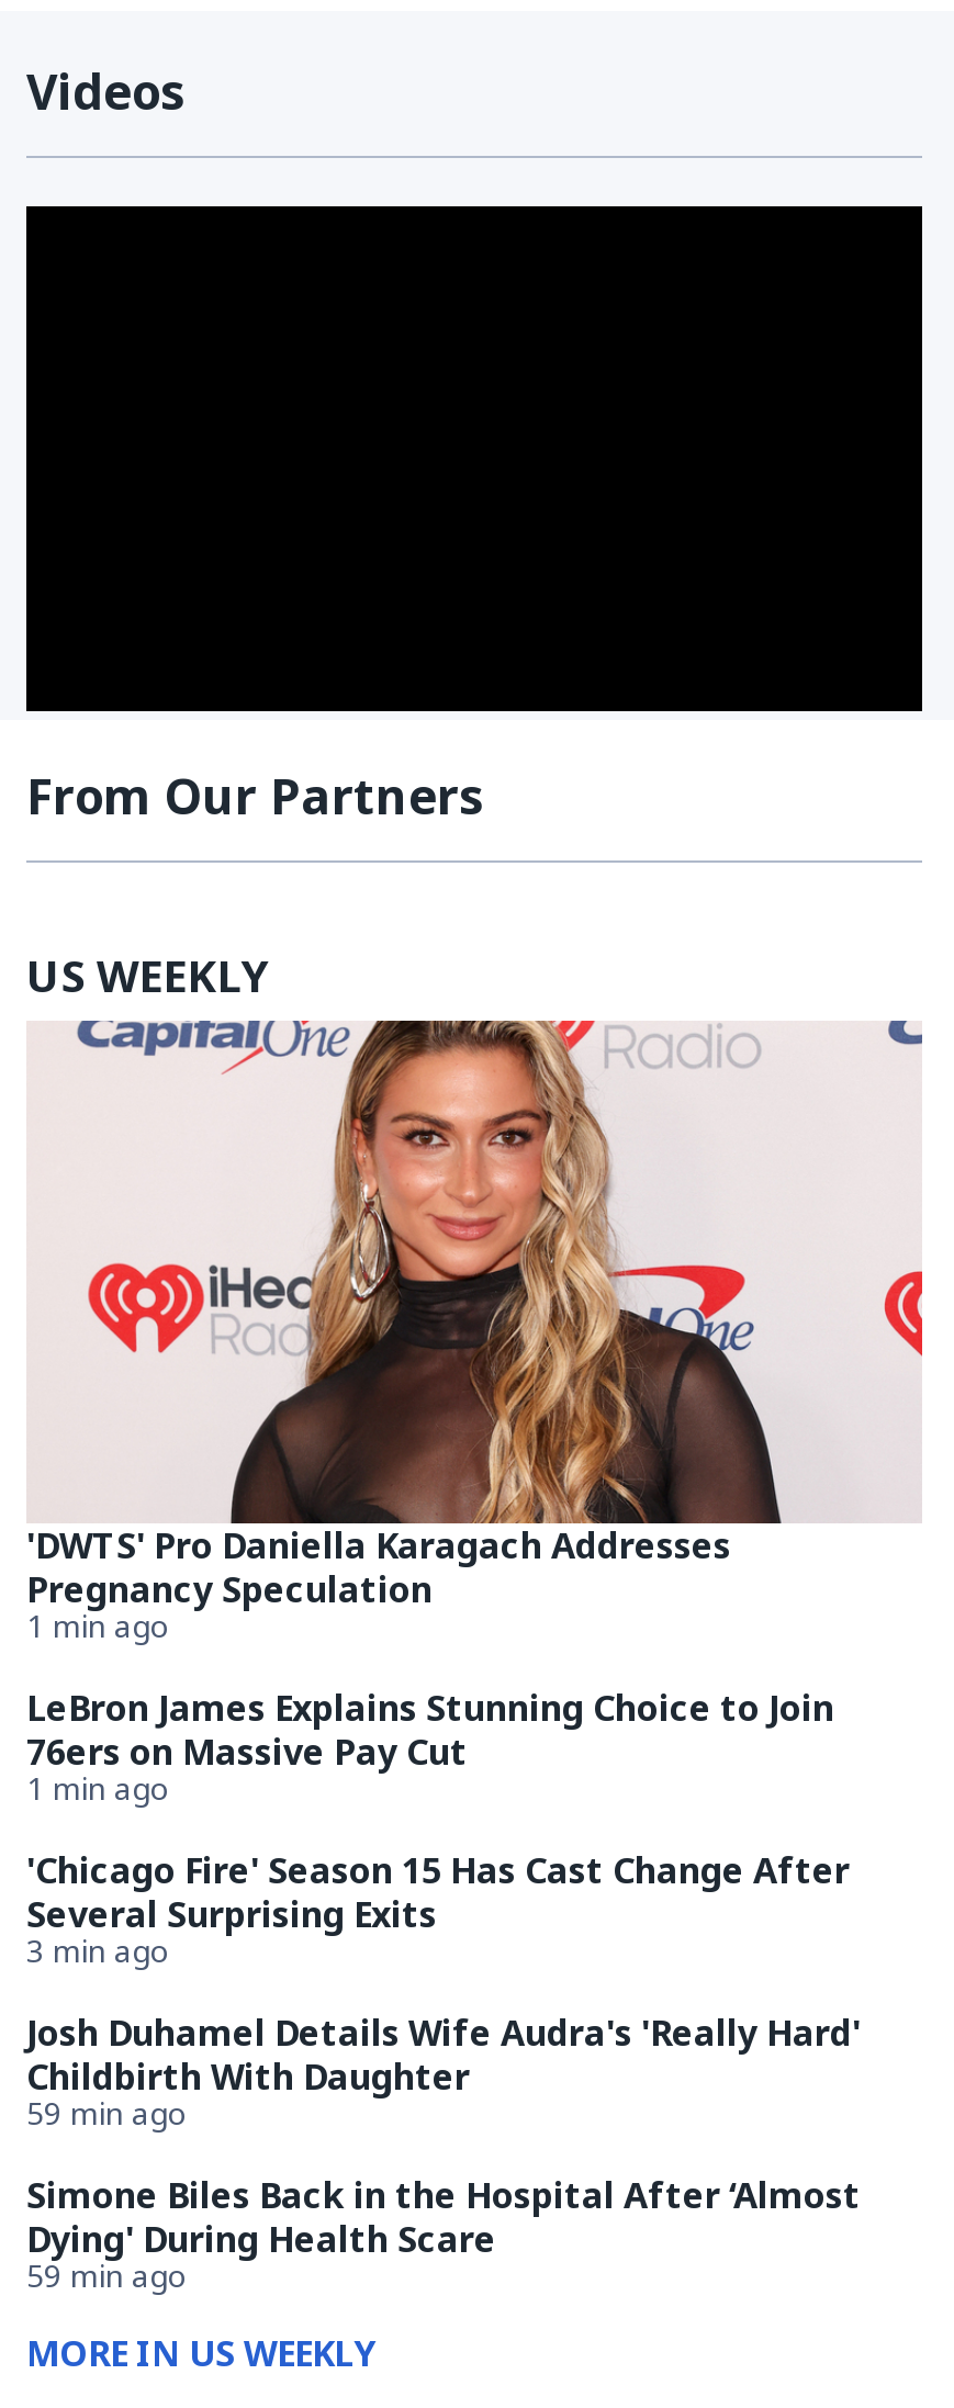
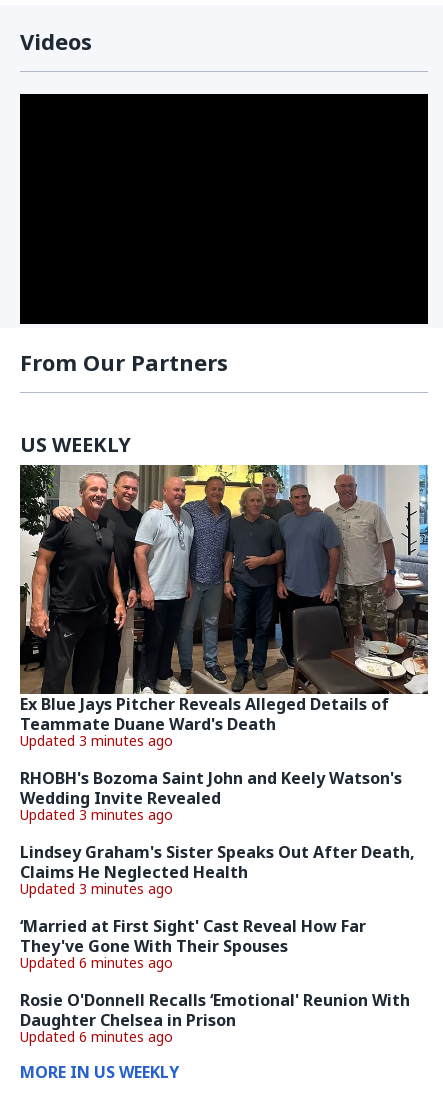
- [image]
- 'DWTS' Pro Daniella Karagach Addresses
- Pregnancy Speculation
- 1 min ago
+ [image]
+ Ex Blue Jays Pitcher Reveals Alleged Details of
+ Teammate Duane Ward's Death
+ Updated 3 minutes ago

- LeBron James Explains Stunning Choice to Join
- 76ers on Massive Pay Cut
- 1 min ago
+ RHOBH's Bozoma Saint John and Keely Watson's
+ Wedding Invite Revealed
+ Updated 3 minutes ago

- 'Chicago Fire' Season 15 Has Cast Change After
- Several Surprising Exits
- 3 min ago
+ Lindsey Graham's Sister Speaks Out After Death,
+ Claims He Neglected Health
+ Updated 3 minutes ago

- Josh Duhamel Details Wife Audra's 'Really Hard'
- Childbirth With Daughter
- 59 min ago
+ ‘Married at First Sight' Cast Reveal How Far
+ They've Gone With Their Spouses
+ Updated 6 minutes ago

- Simone Biles Back in the Hospital After ‘Almost
- Dying' During Health Scare
- 59 min ago
+ Rosie O'Donnell Recalls ‘Emotional' Reunion With
+ Daughter Chelsea in Prison
+ Updated 6 minutes ago
